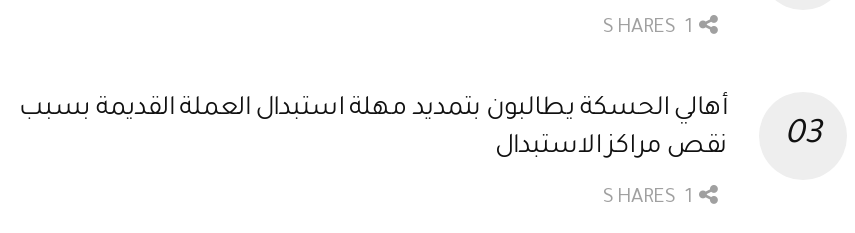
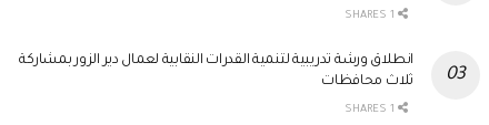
- أهالي الحسكة يطالبون بتمديد مهلة استبدال العملة القديمة بسبب
- نقص مراكز الاستبدال
+ انطلاق ورشة تدريبية لتنمية القدرات النقابية لعمال دير الزور بمشاركة
+ ثلاث محافظات
